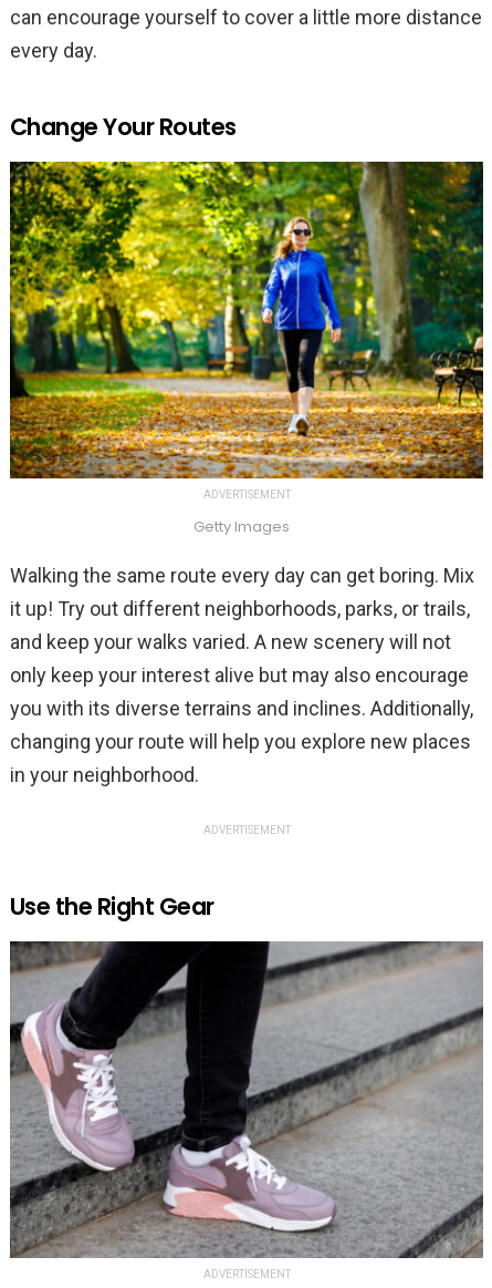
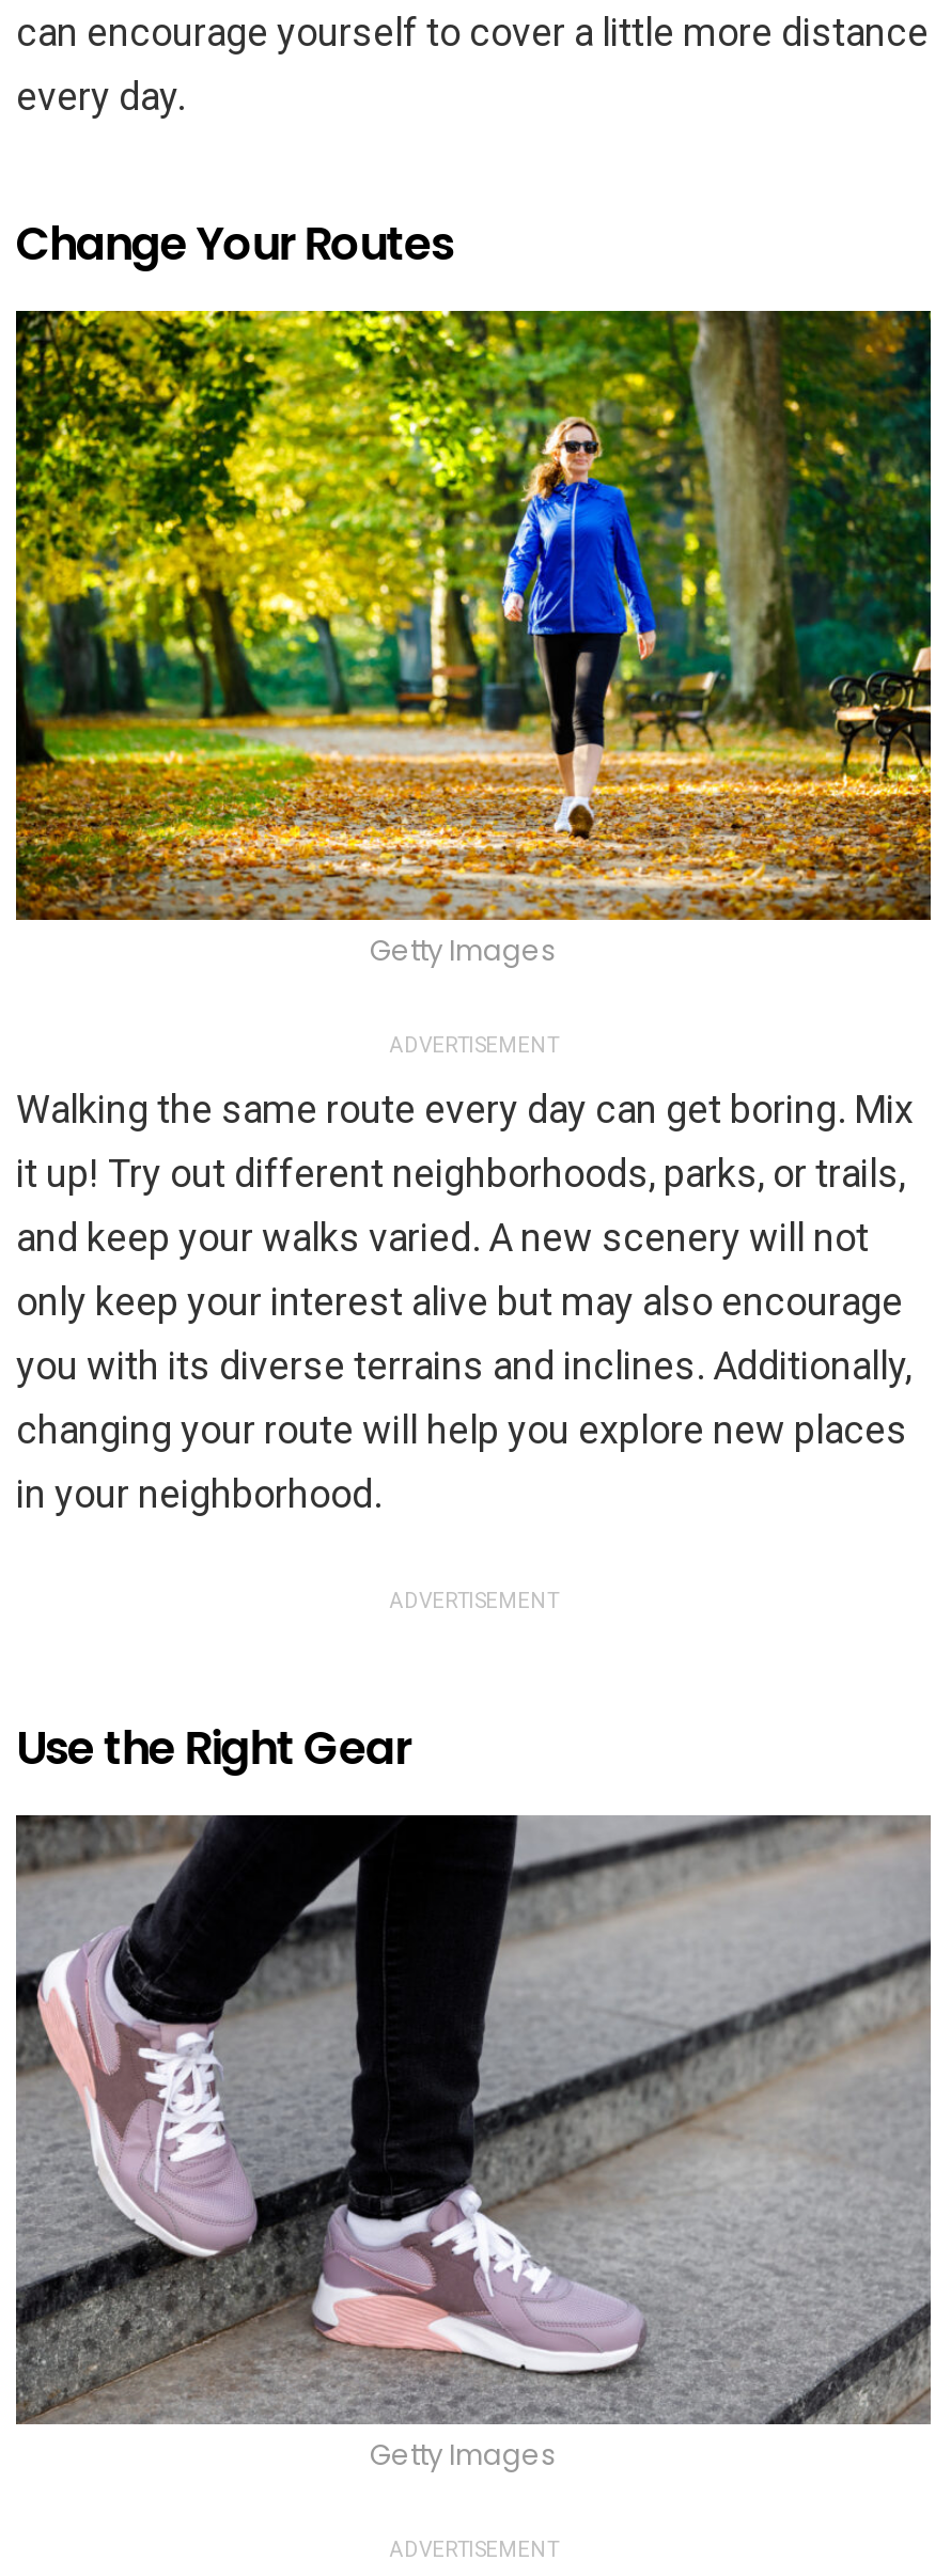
+ Getty Images

- Getty Images

+ Getty Images
